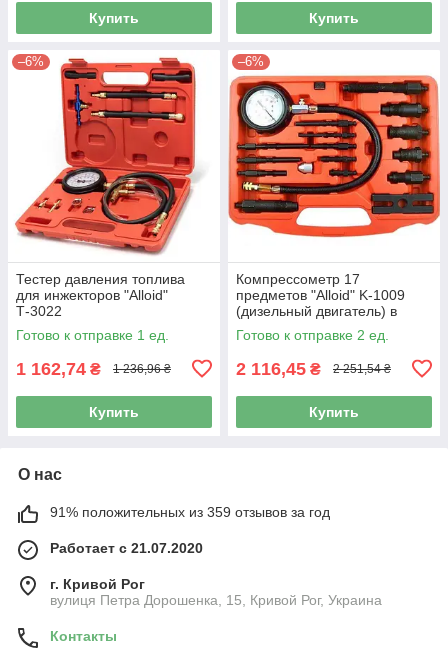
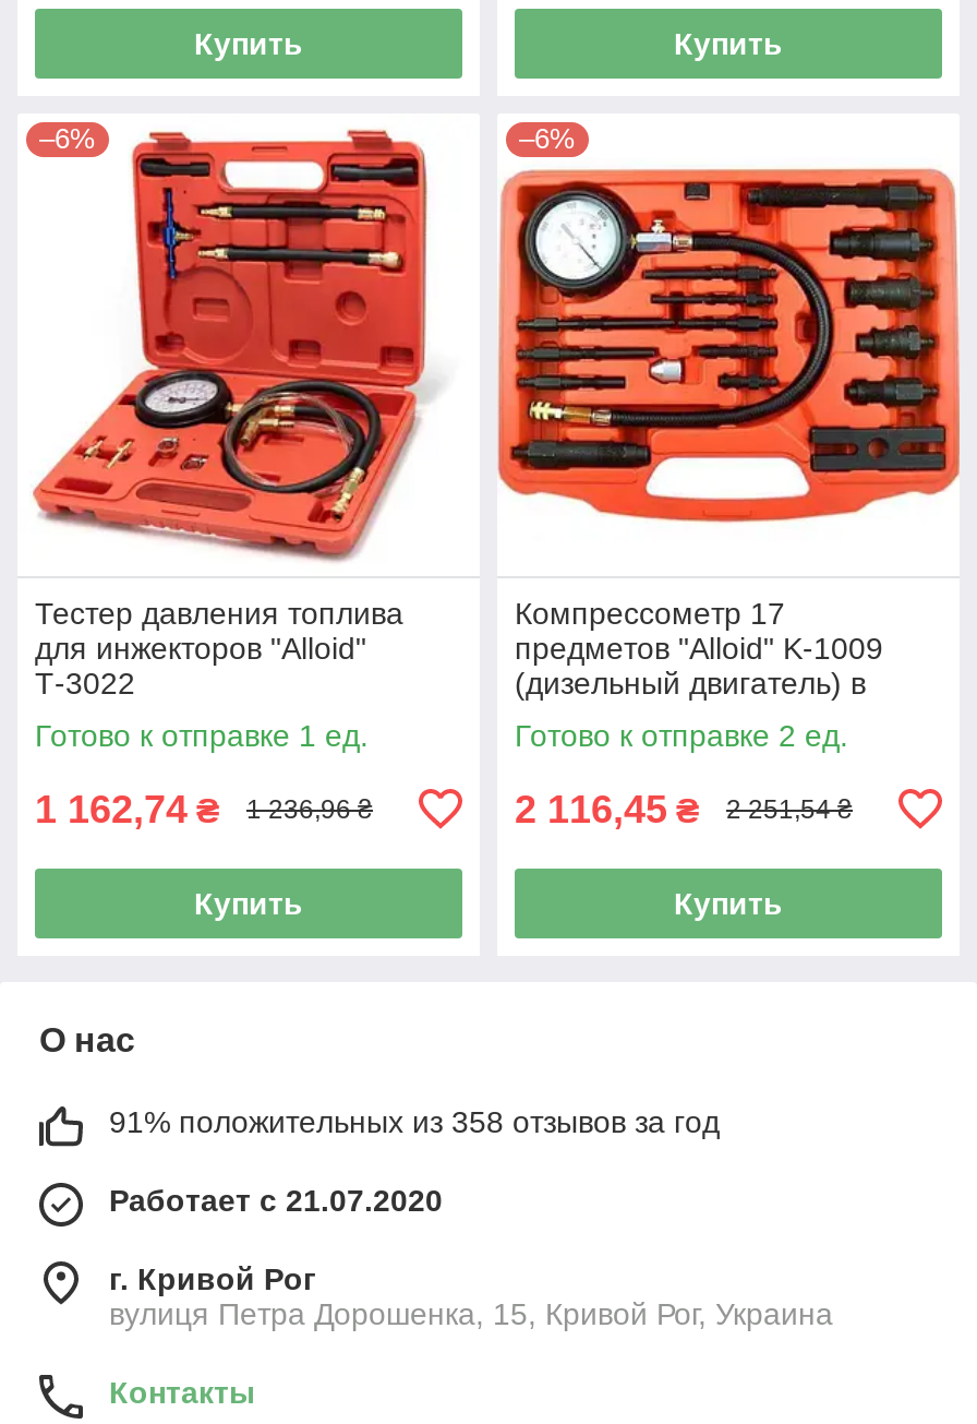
- 91% положительных из 359 отзывов за год
+ 91% положительных из 358 отзывов за год
